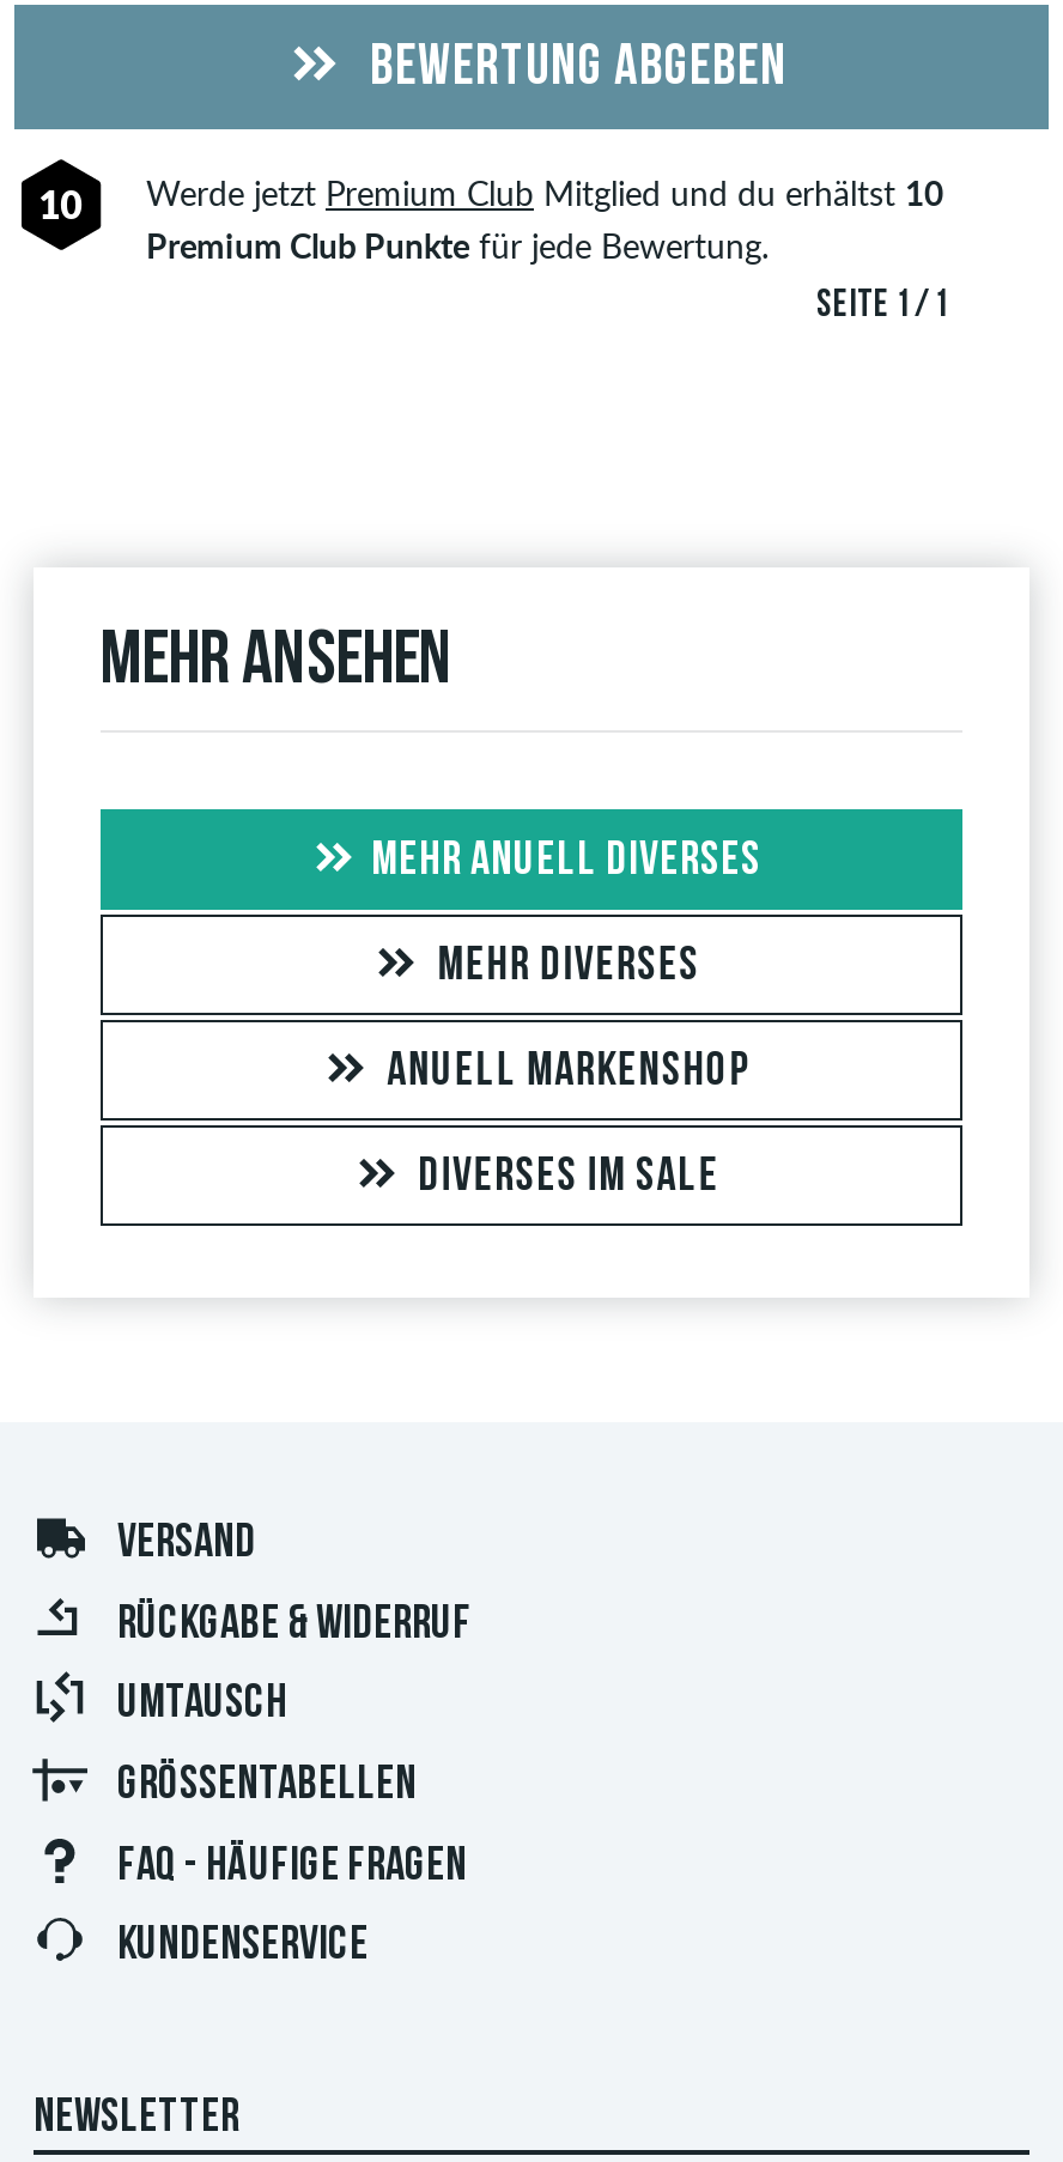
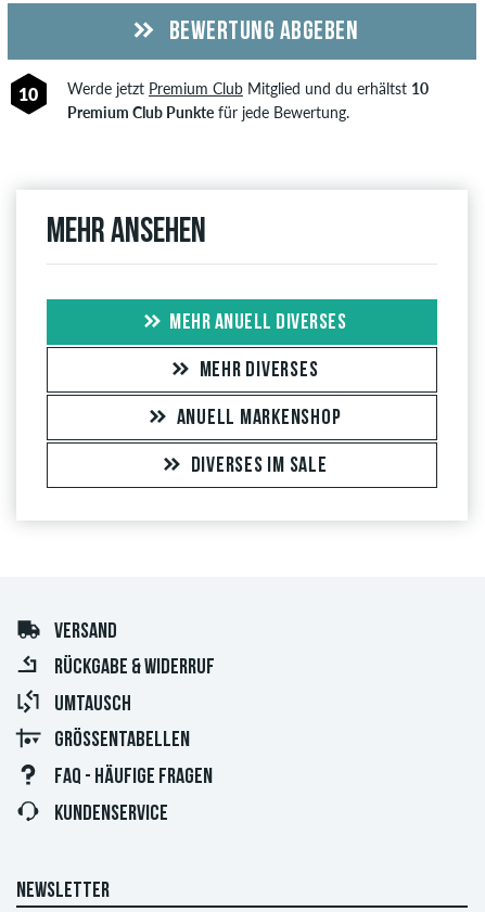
- SEITE 1 / 1
